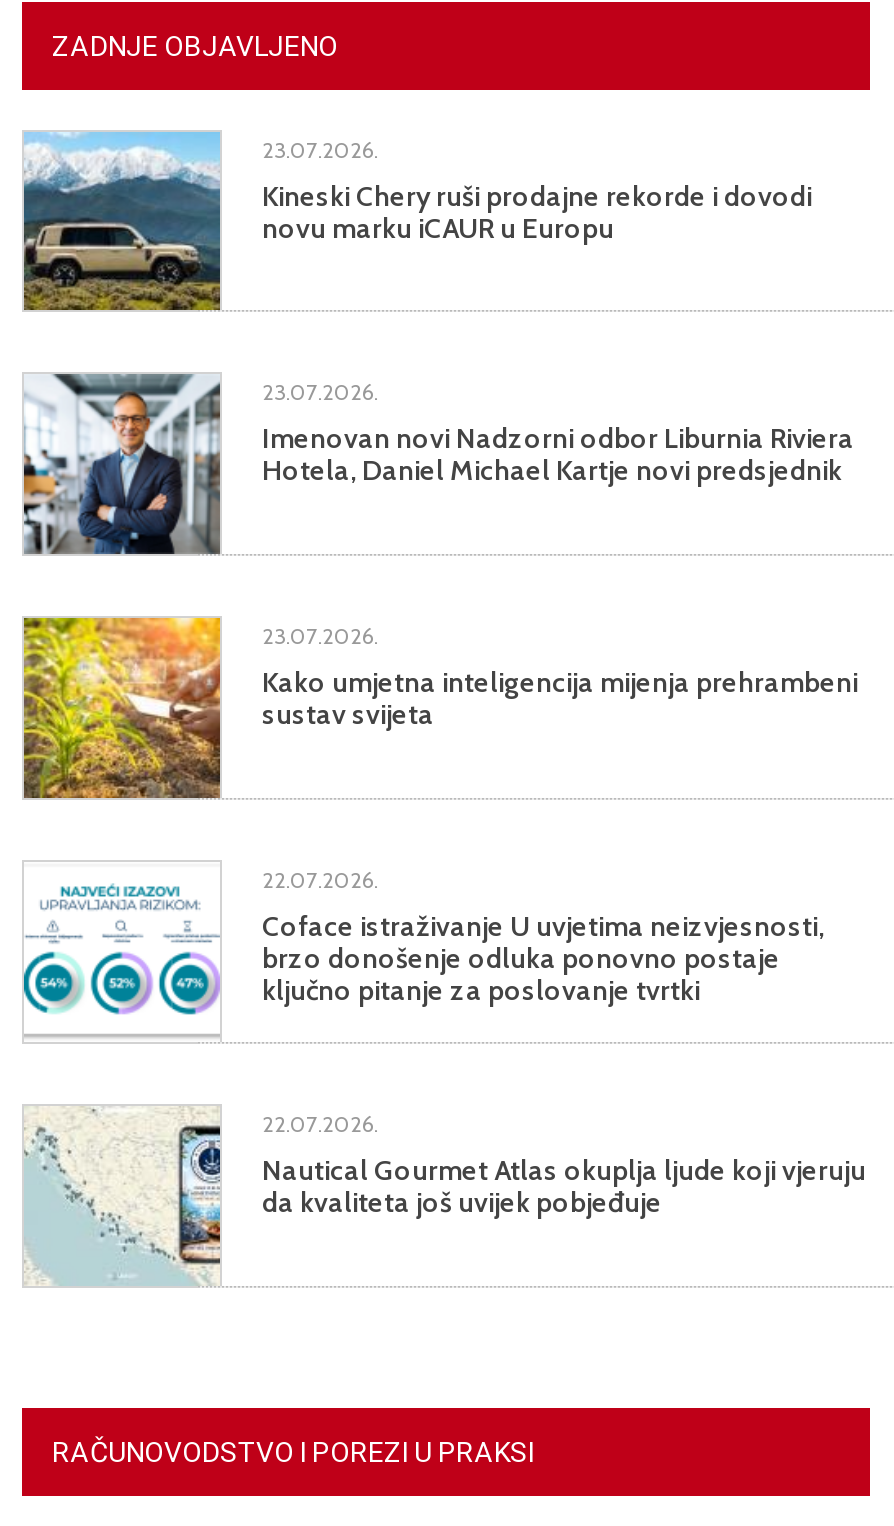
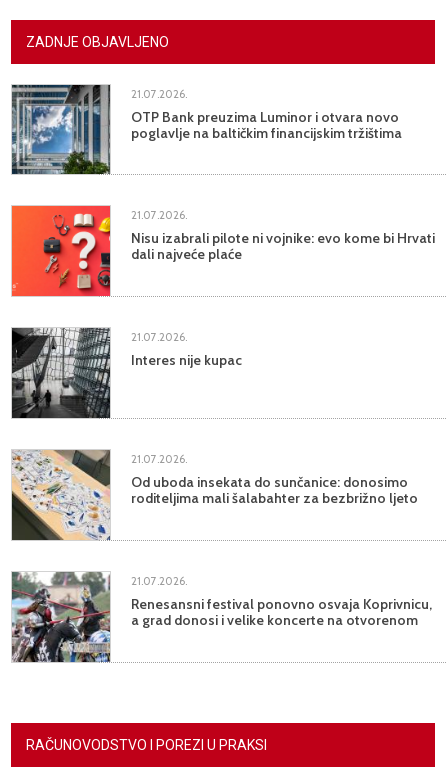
- [image]
- 23.07.2026.
- Kineski Chery ruši prodajne rekorde i dovodi
- novu marku iCAUR u Europu
+ [image]
+ 21.07.2026.
+ OTP Bank preuzima Luminor i otvara novo
+ poglavlje na baltičkim financijskim tržištima

- [image]
- 23.07.2026.
- Imenovan novi Nadzorni odbor Liburnia Riviera
- Hotela, Daniel Michael Kartje novi predsjednik
+ [image]
+ 21.07.2026.
+ Nisu izabrali pilote ni vojnike: evo kome bi Hrvati
+ dali najveće plaće

- [image]
- 23.07.2026.
- Kako umjetna inteligencija mijenja prehrambeni
- sustav svijeta
+ [image]
+ 21.07.2026.
+ Interes nije kupac

- [image]
- 22.07.2026.
- Coface istraživanje U uvjetima neizvjesnosti,
- brzo donošenje odluka ponovno postaje
- ključno pitanje za poslovanje tvrtki
+ [image]
+ 21.07.2026.
+ Od uboda insekata do sunčanice: donosimo
+ roditeljima mali šalabahter za bezbrižno ljeto

- [image]
- 22.07.2026.
- Nautical Gourmet Atlas okuplja ljude koji vjeruju
- da kvaliteta još uvijek pobjeđuje
+ [image]
+ 21.07.2026.
+ Renesansni festival ponovno osvaja Koprivnicu,
+ a grad donosi i velike koncerte na otvorenom
